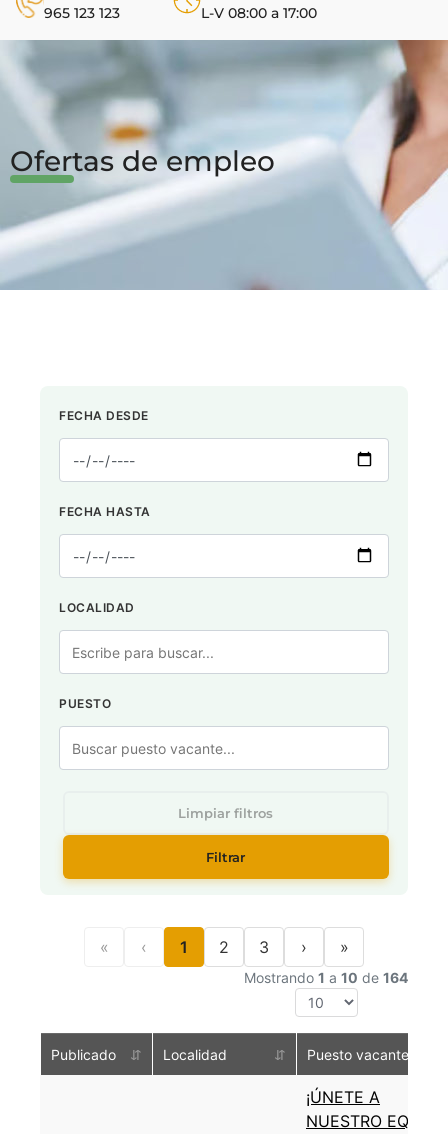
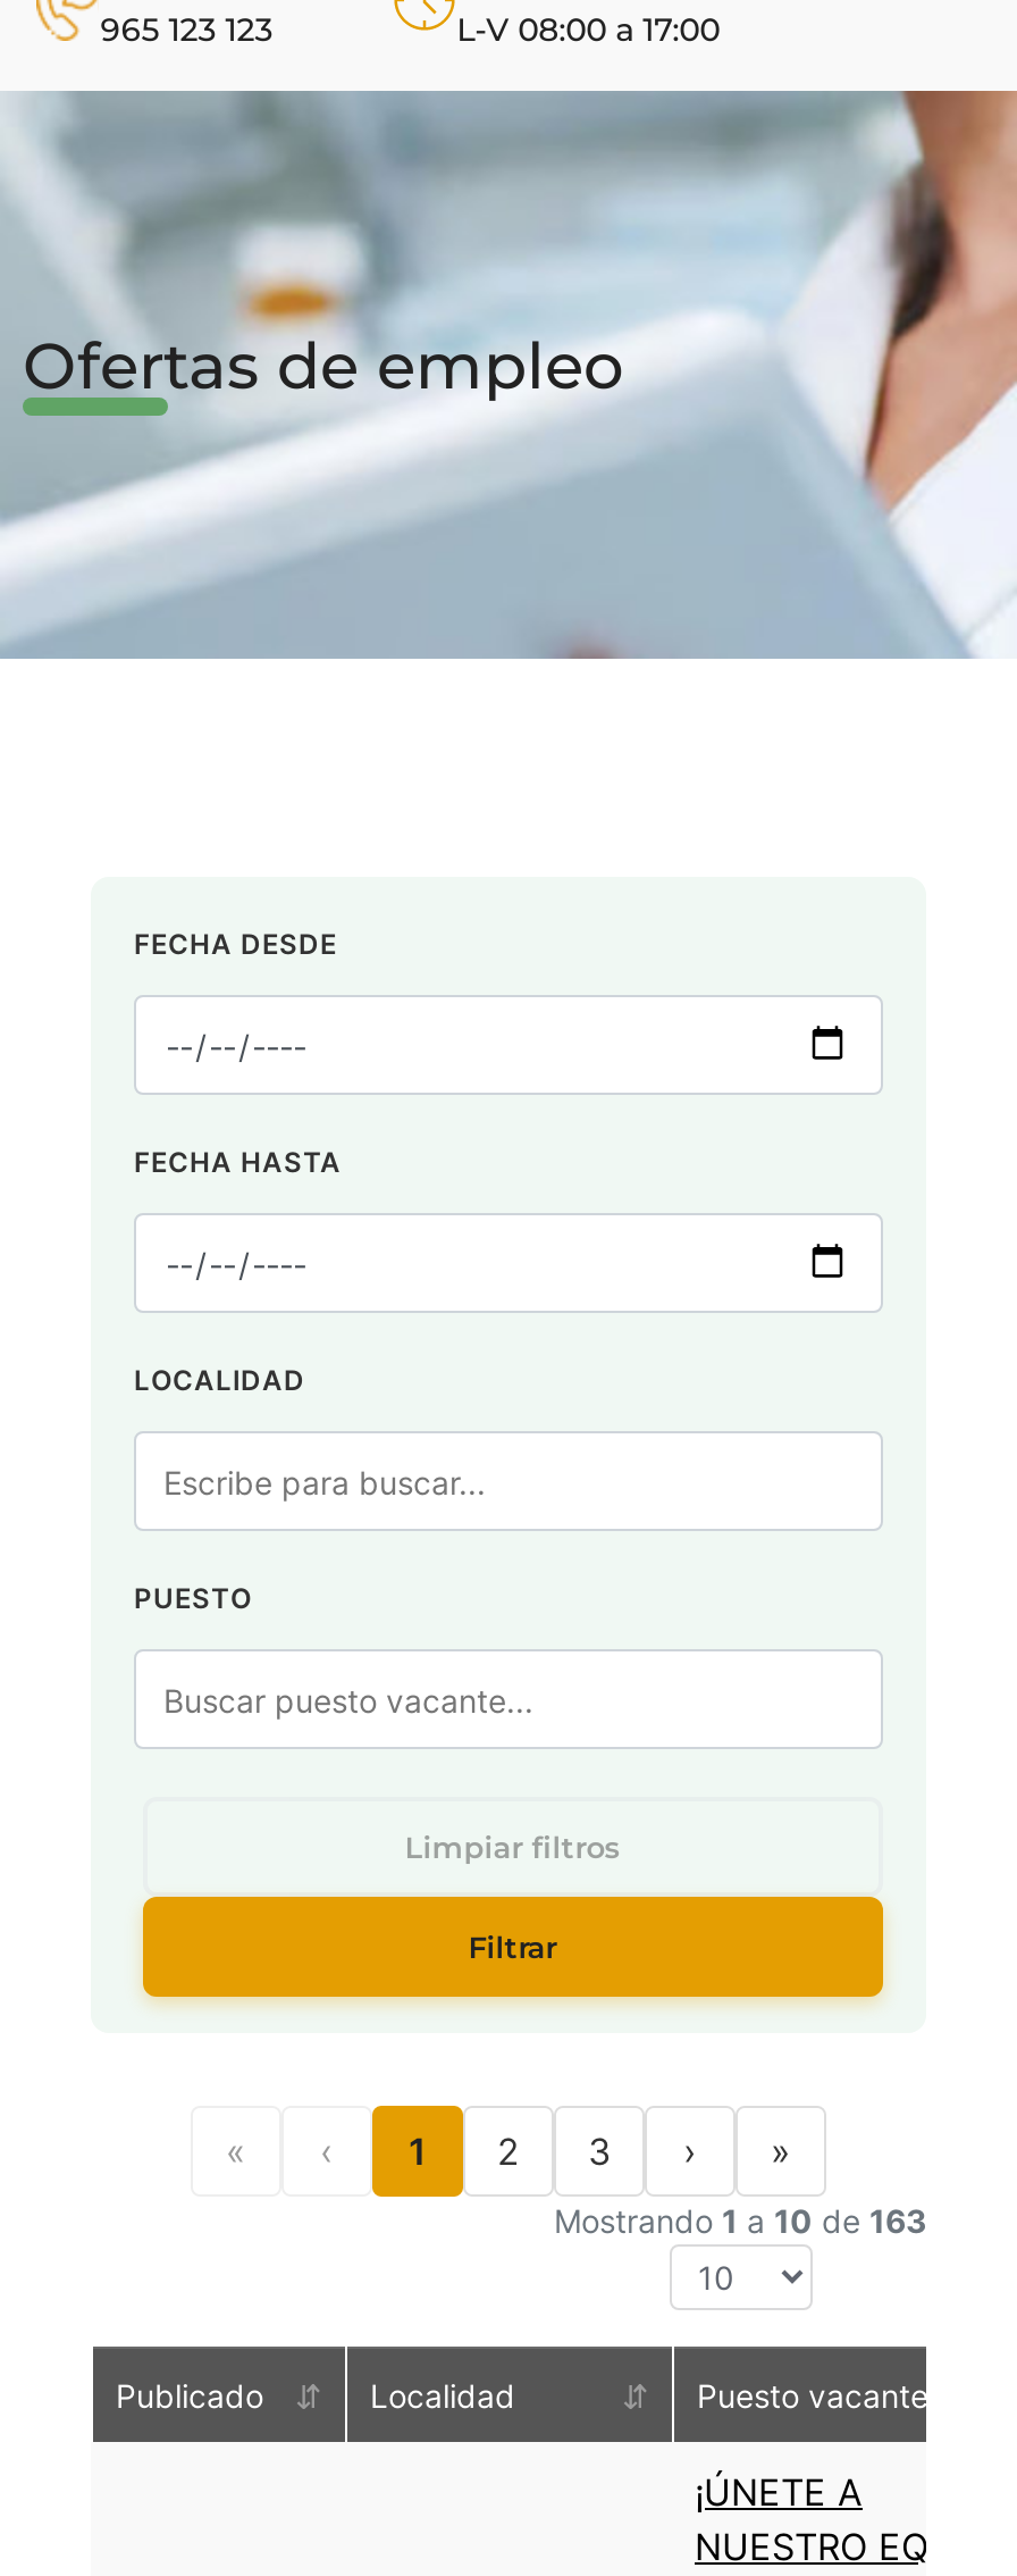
- Mostrando 1 a 10 de 164
+ Mostrando 1 a 10 de 163
